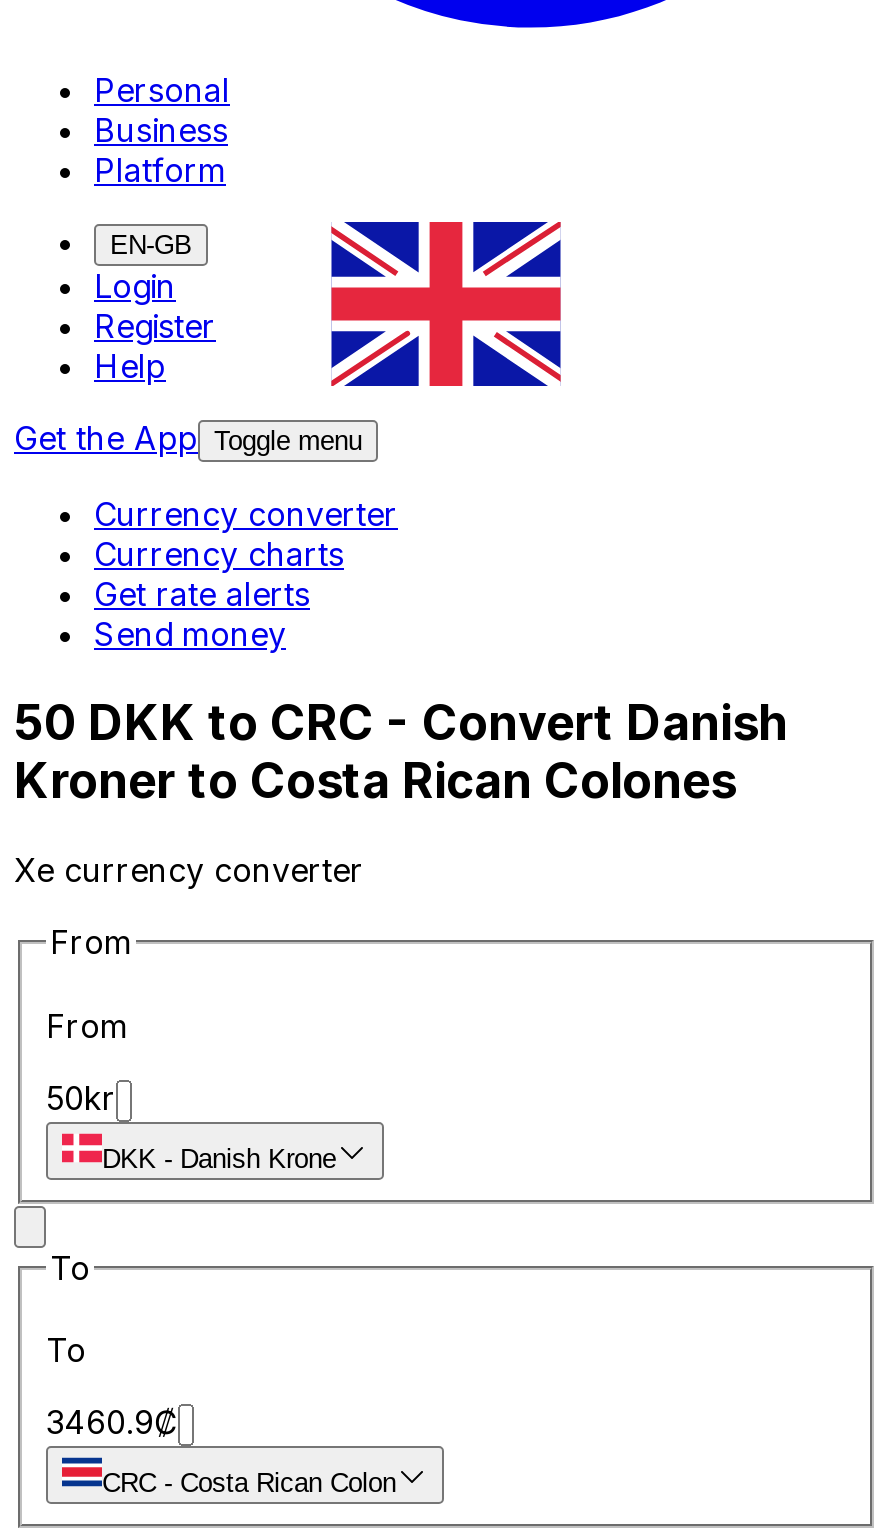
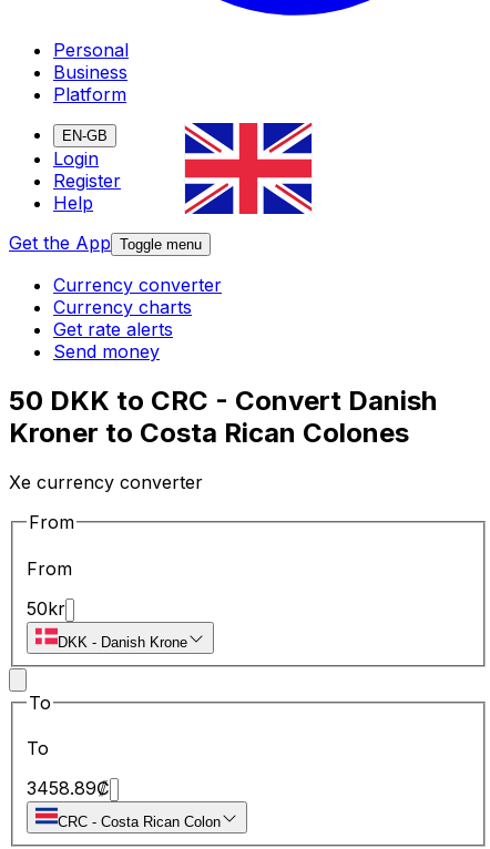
- 3460.9₡
+ 3458.89₡
